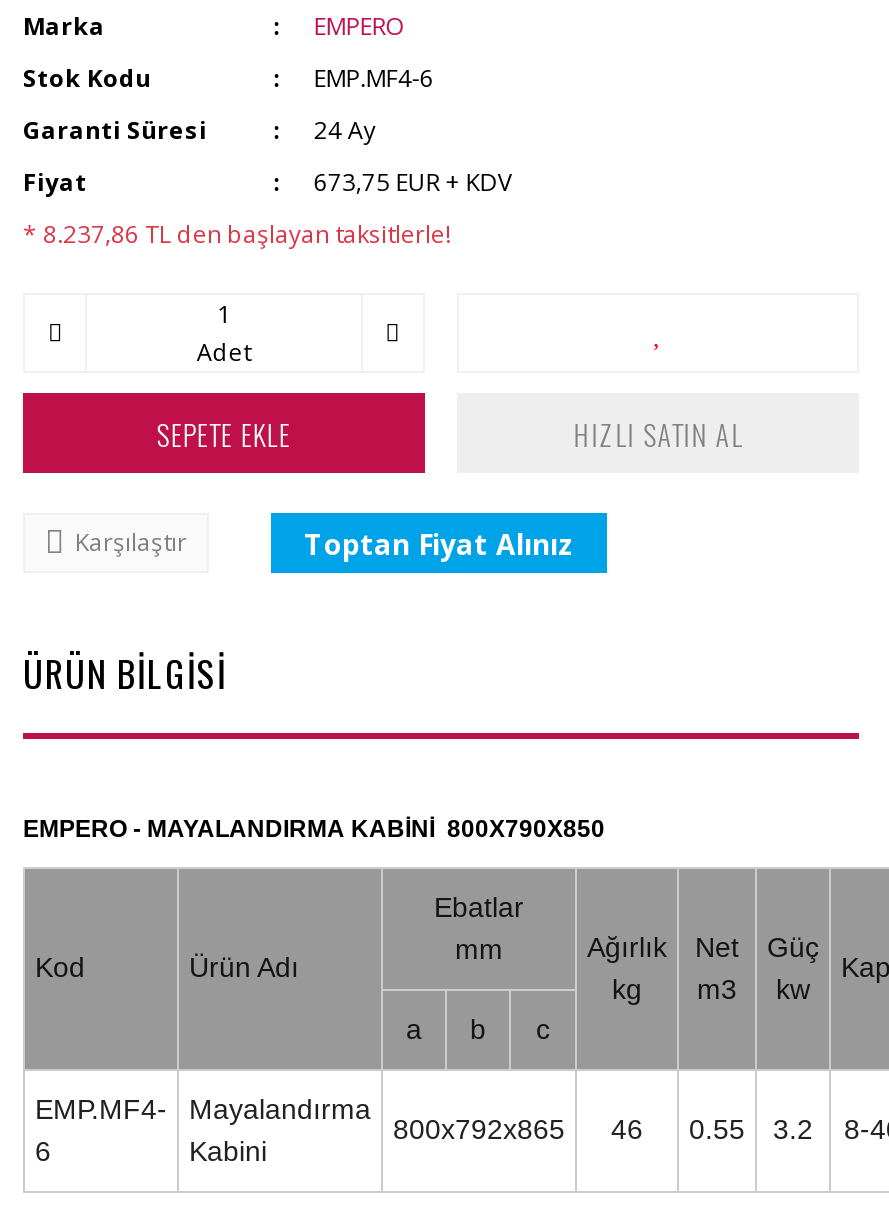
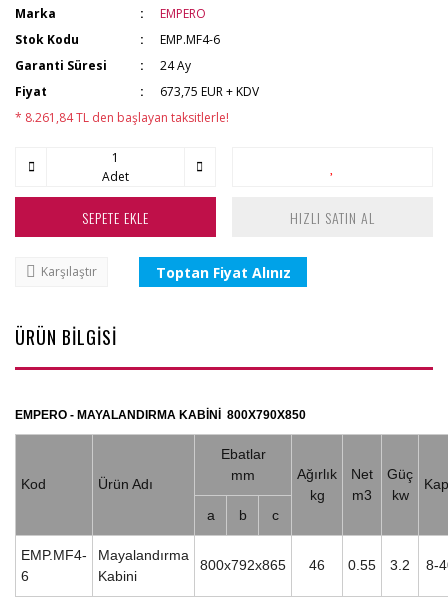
- * 8.237,86 TL den başlayan taksitlerle!
+ * 8.261,84 TL den başlayan taksitlerle!
